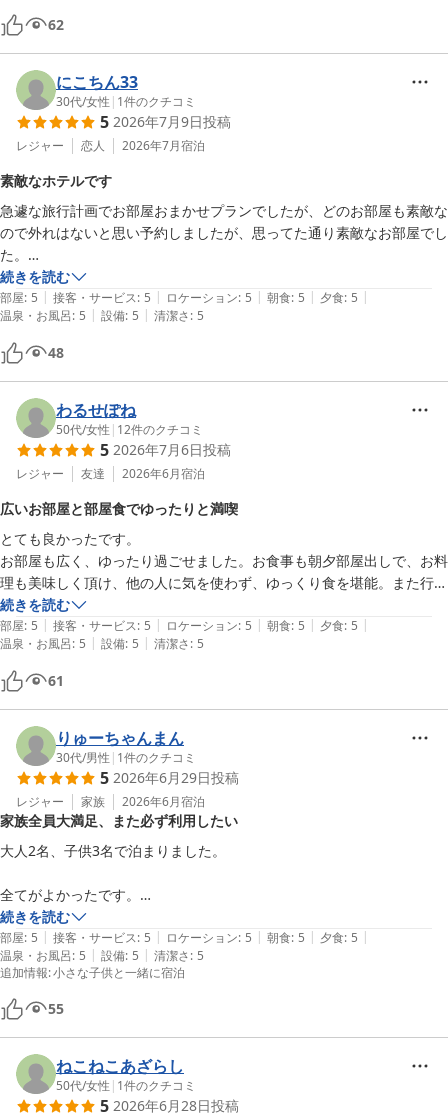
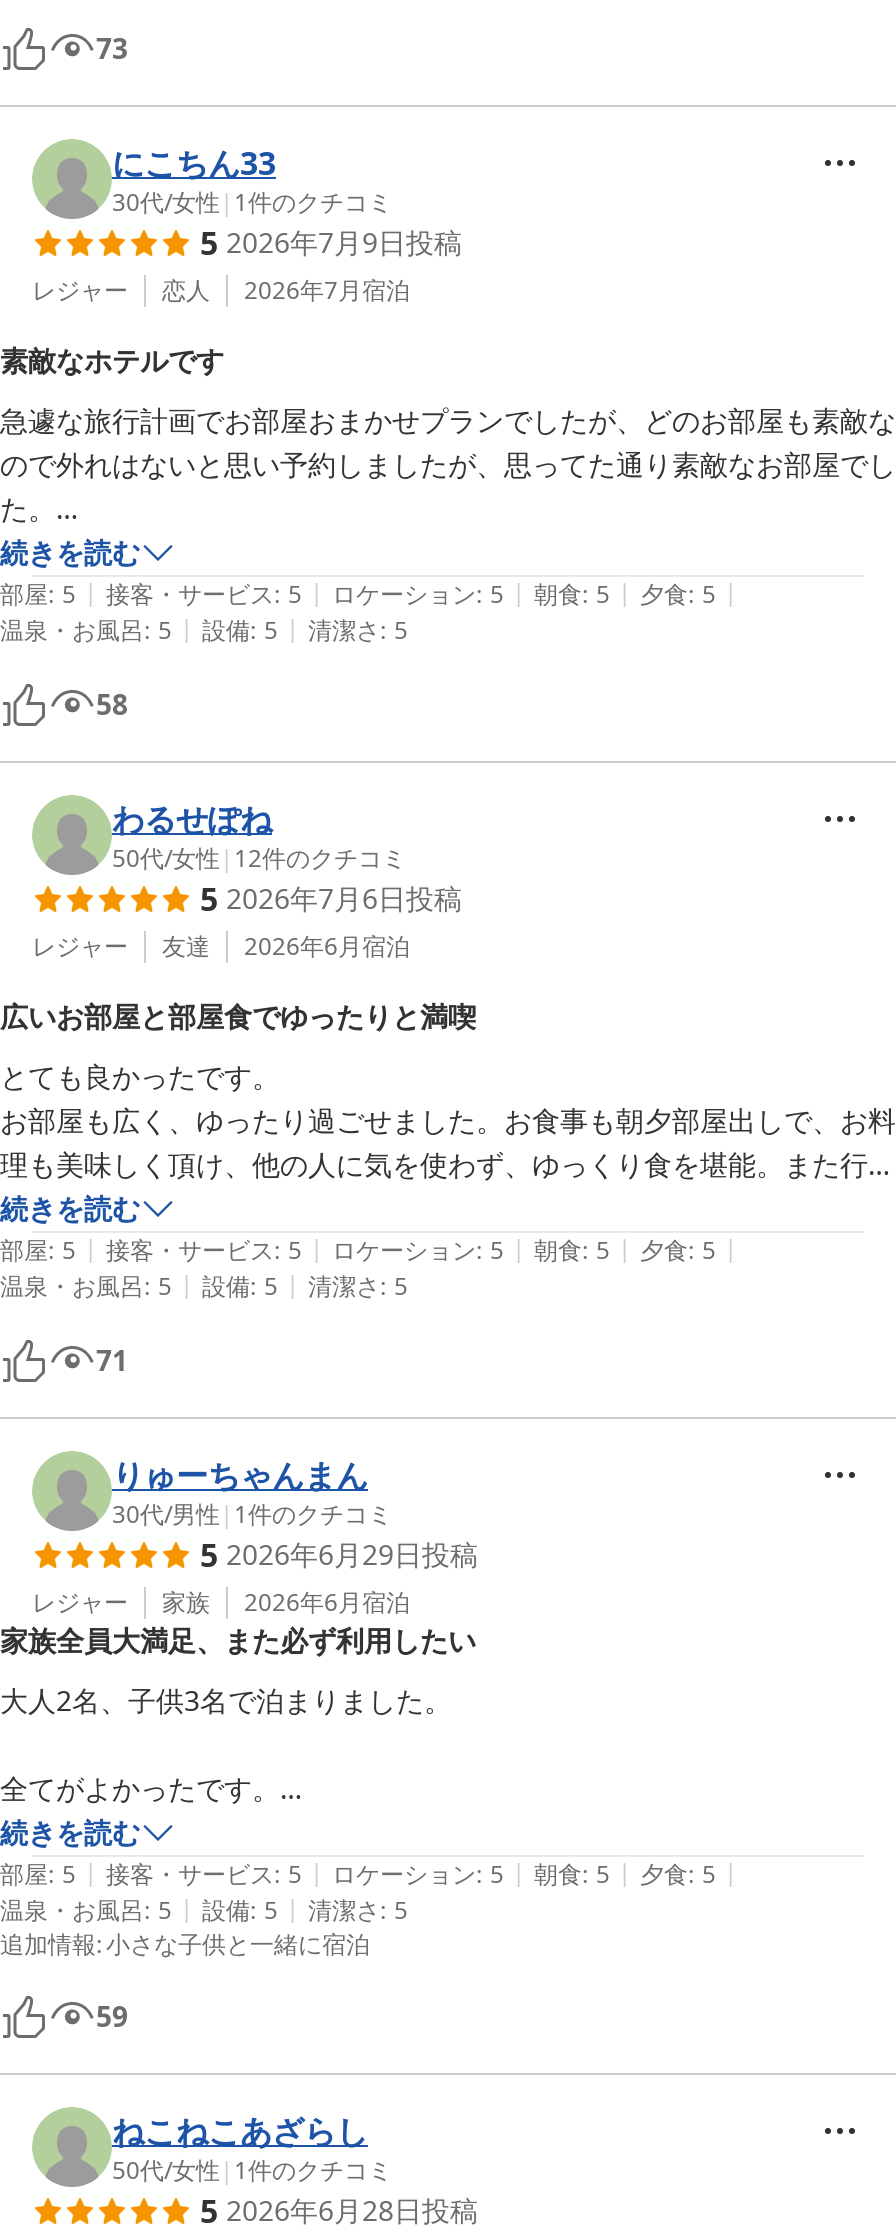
- 62
+ 73

- 48
+ 58

- 61
+ 71

- 55
+ 59
